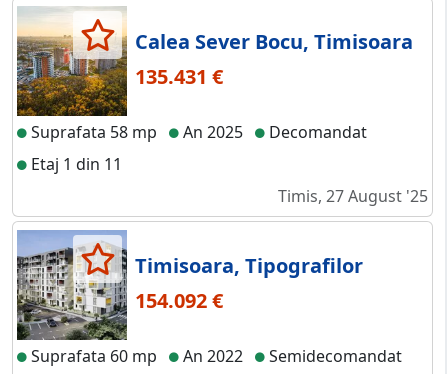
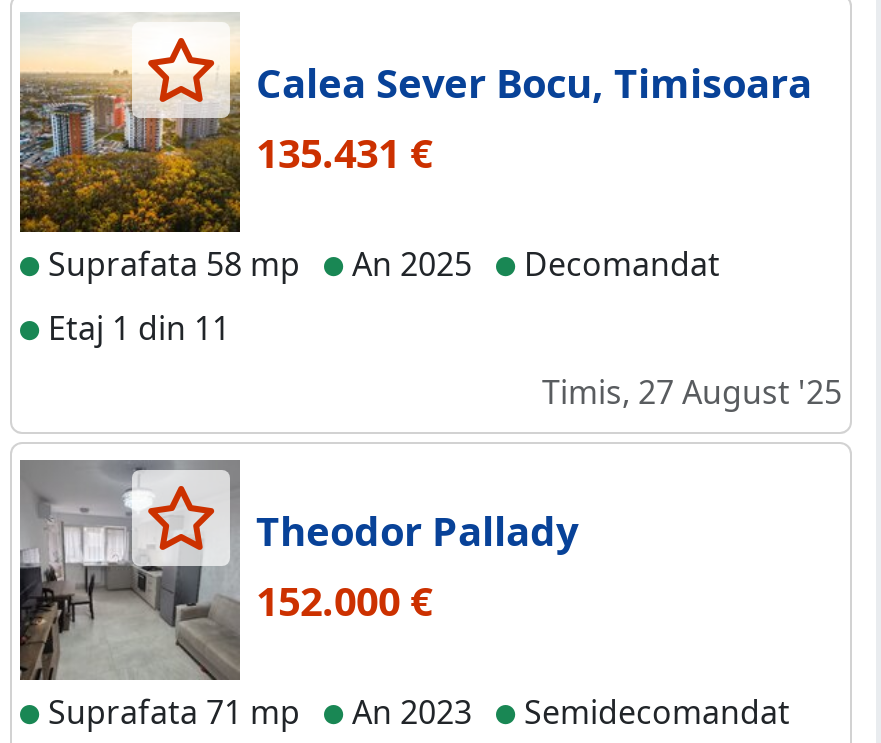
- [image]
- Suprafata 60 mp
- An 2022
+ [image]
+ Suprafata 71 mp
+ An 2023

- Timisoara, Tipografilor
- 154.092 €
+ Theodor Pallady
+ 152.000 €
